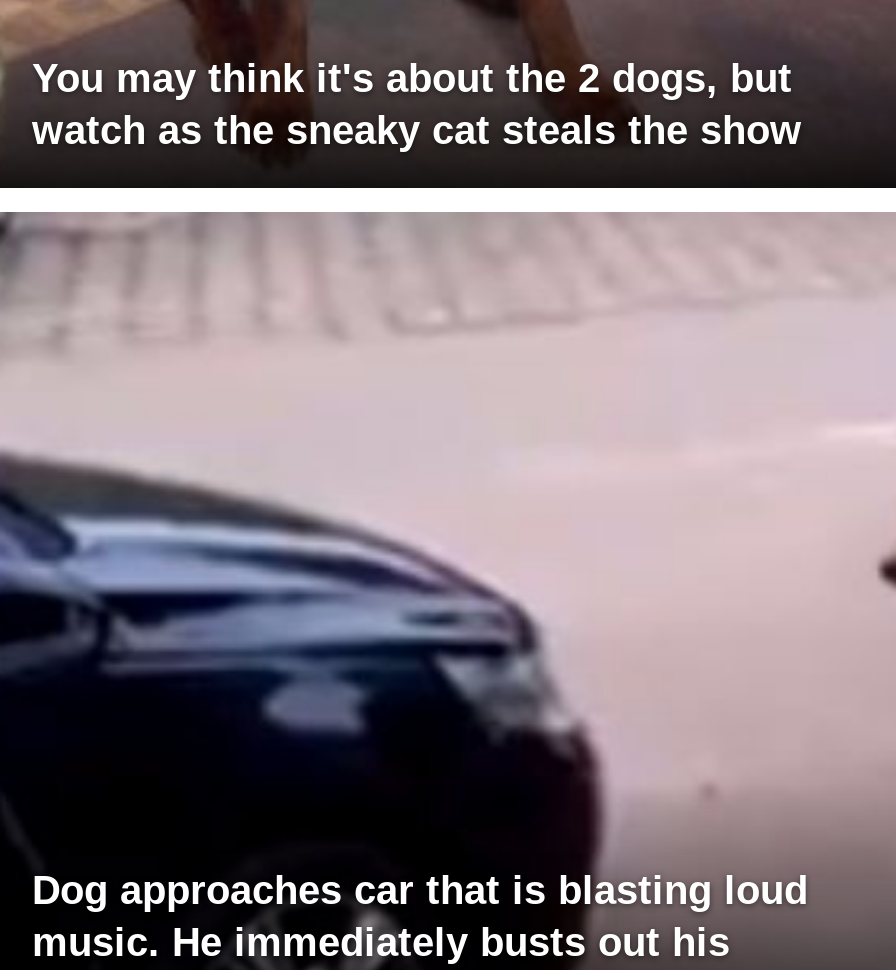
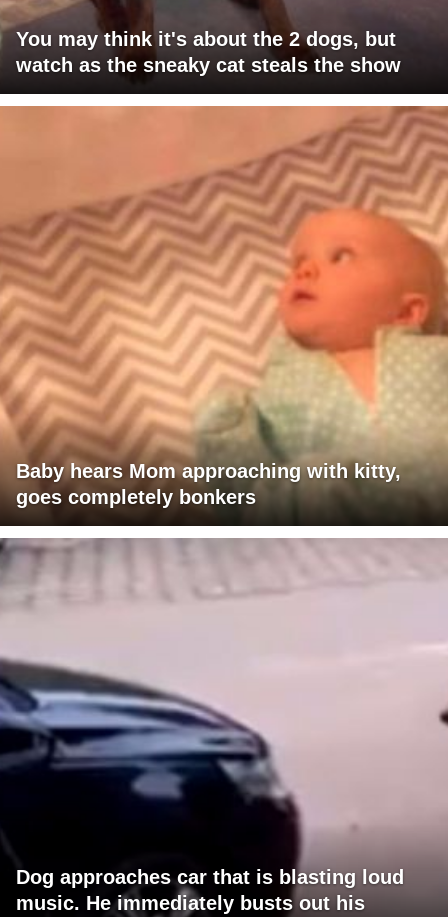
+ [image]
+ Baby hears Mom approaching with kitty,
+ goes completely bonkers
